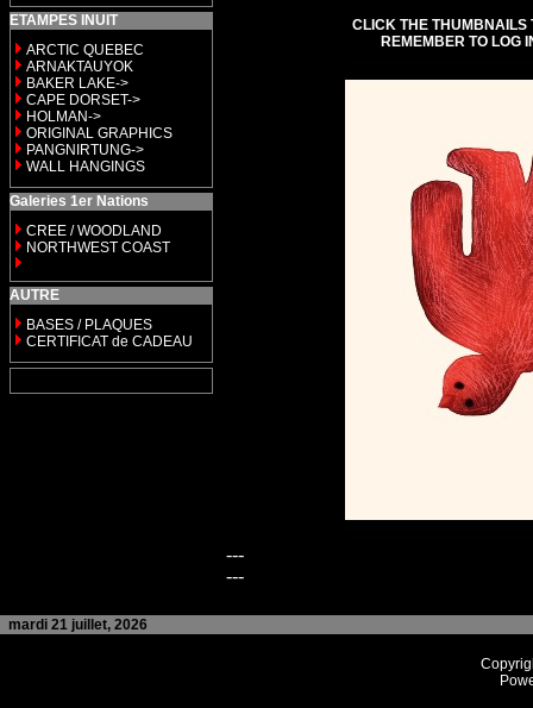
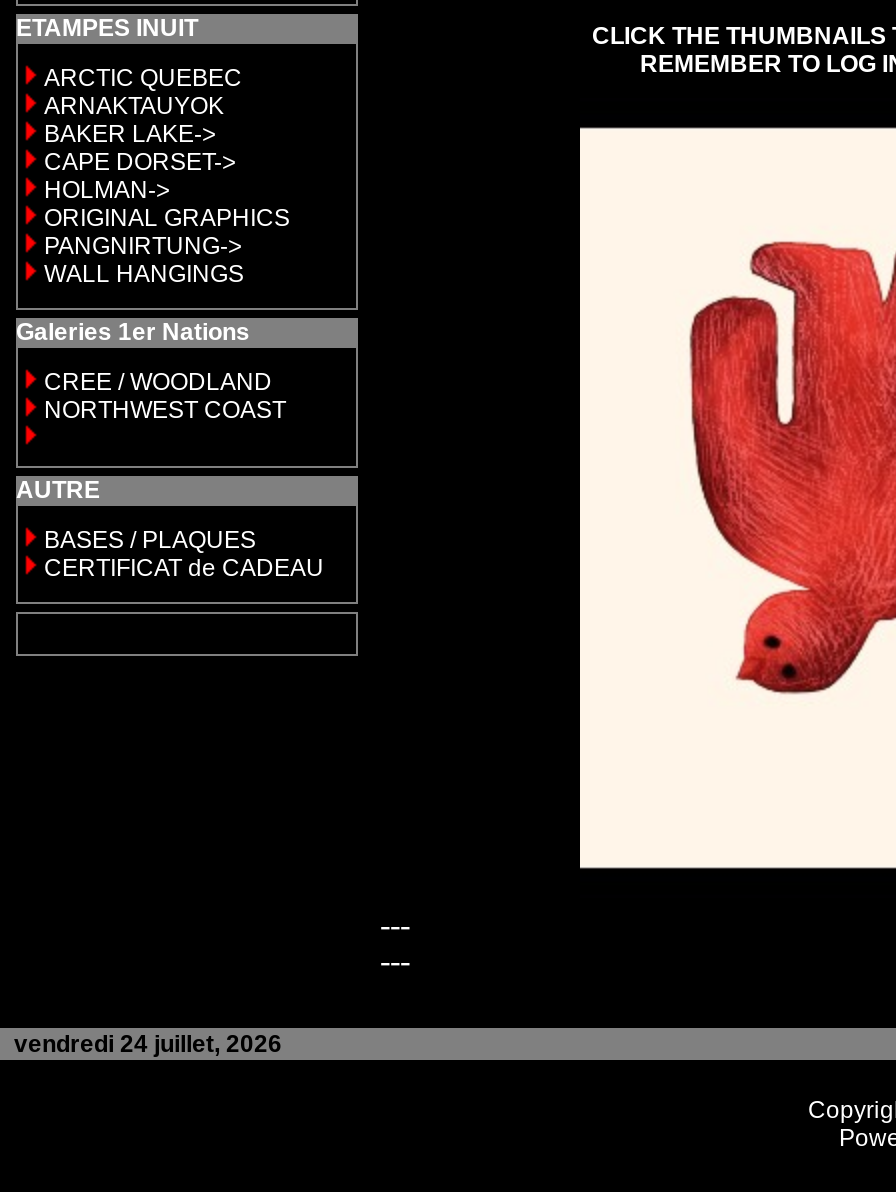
- mardi 21 juillet, 2026
+ vendredi 24 juillet, 2026
